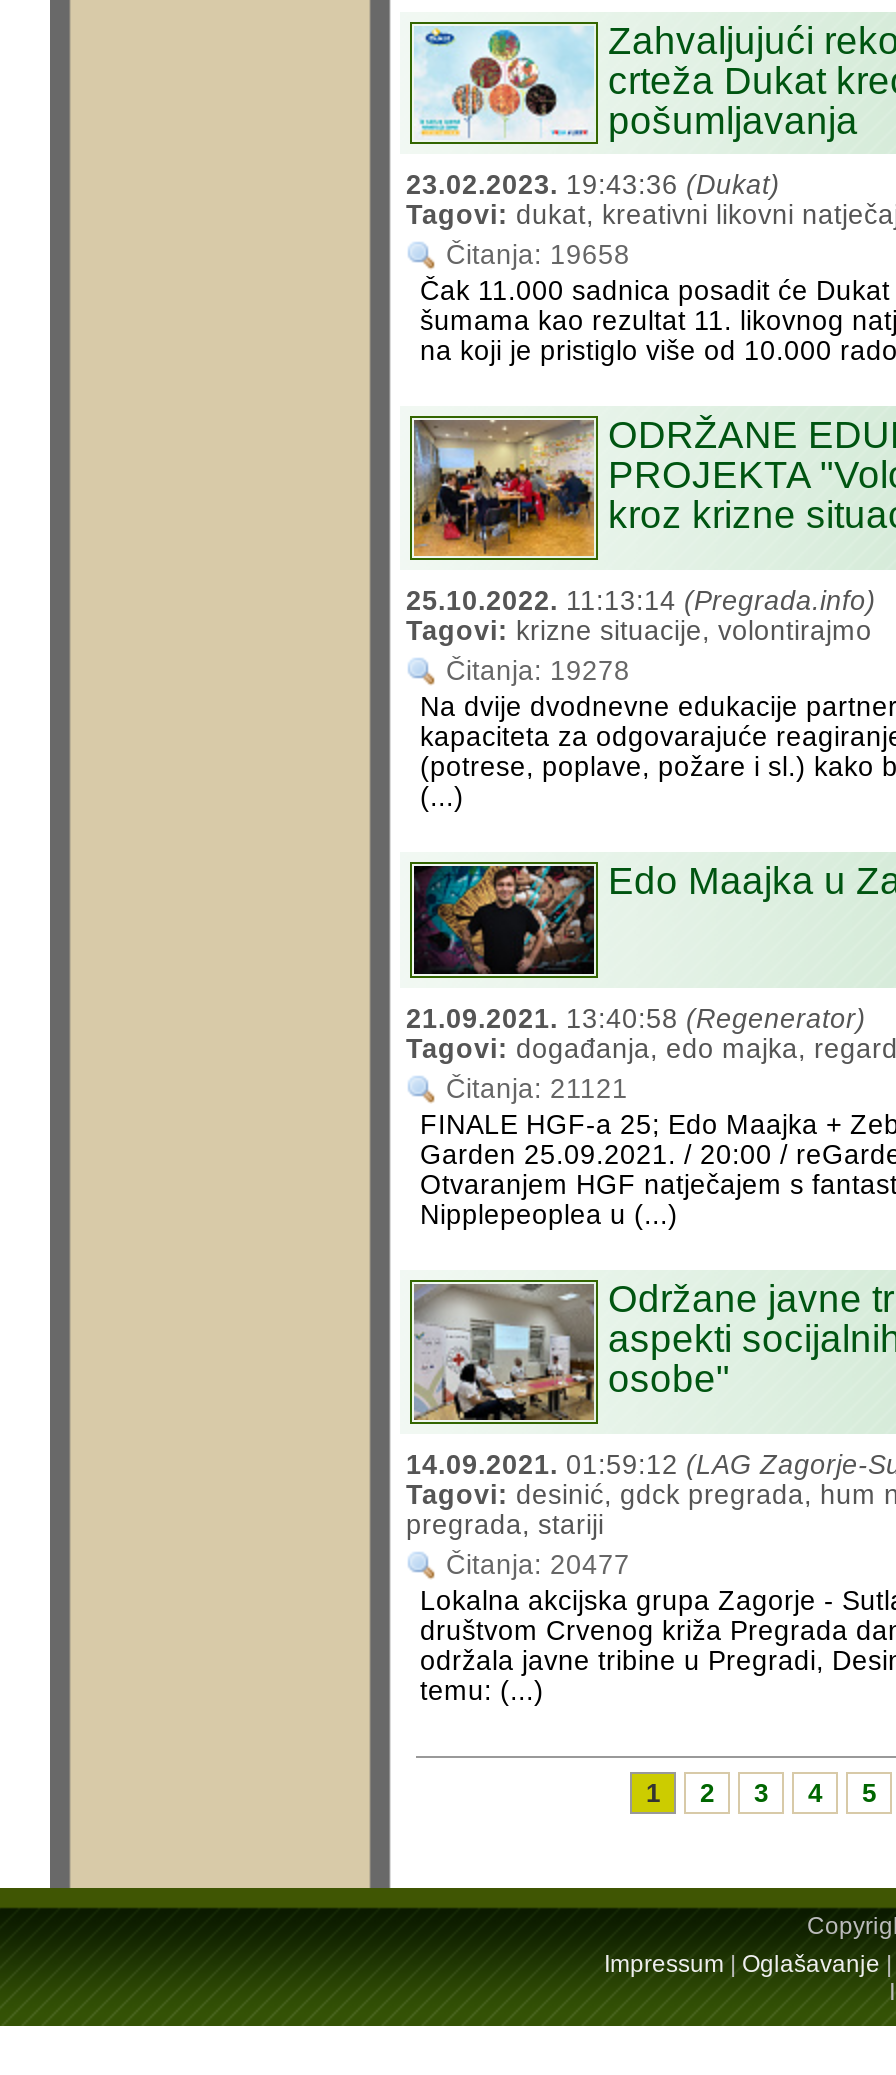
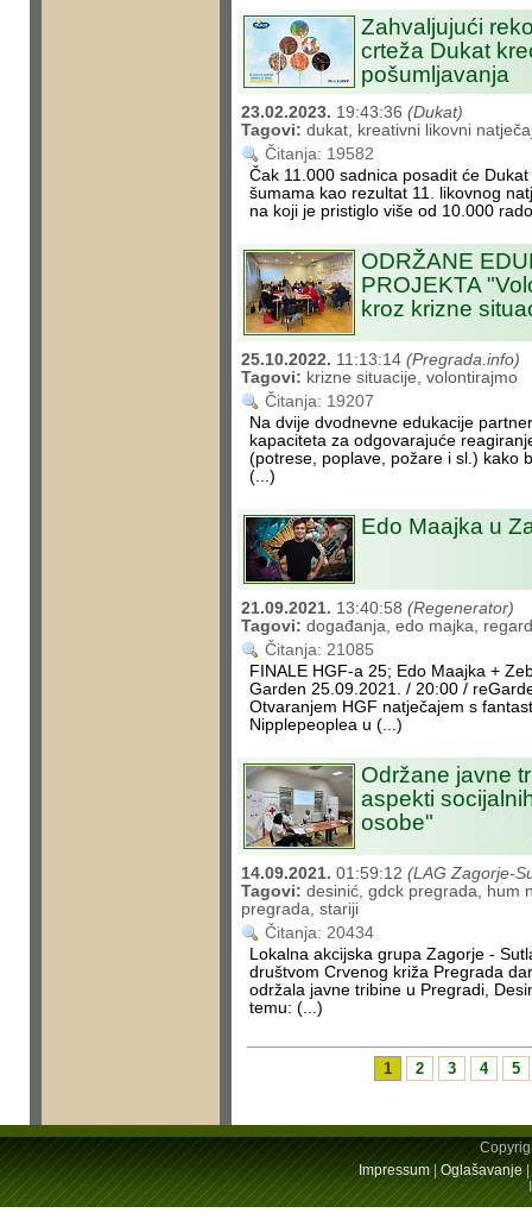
- Čitanja: 19658
+ Čitanja: 19582

- Čitanja: 19278
+ Čitanja: 19207

- Čitanja: 21121
+ Čitanja: 21085

- Čitanja: 20477
+ Čitanja: 20434
